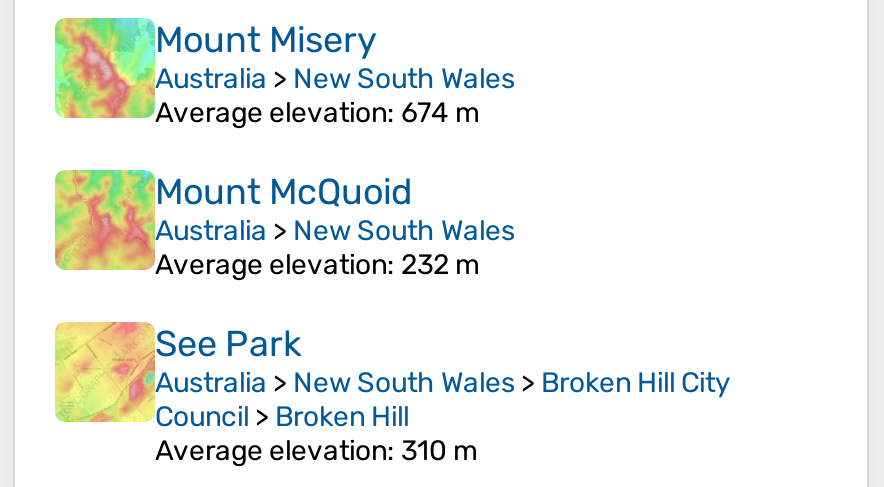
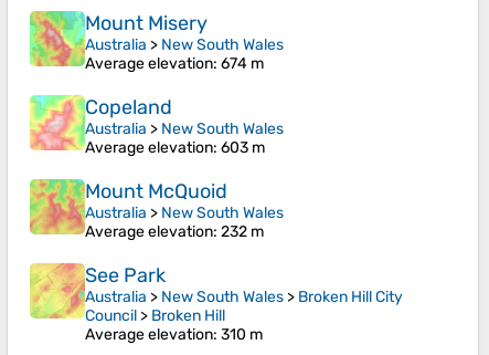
+ [image]
+ Copeland
+ Australia > New South Wales
+ Average elevation: 603 m
